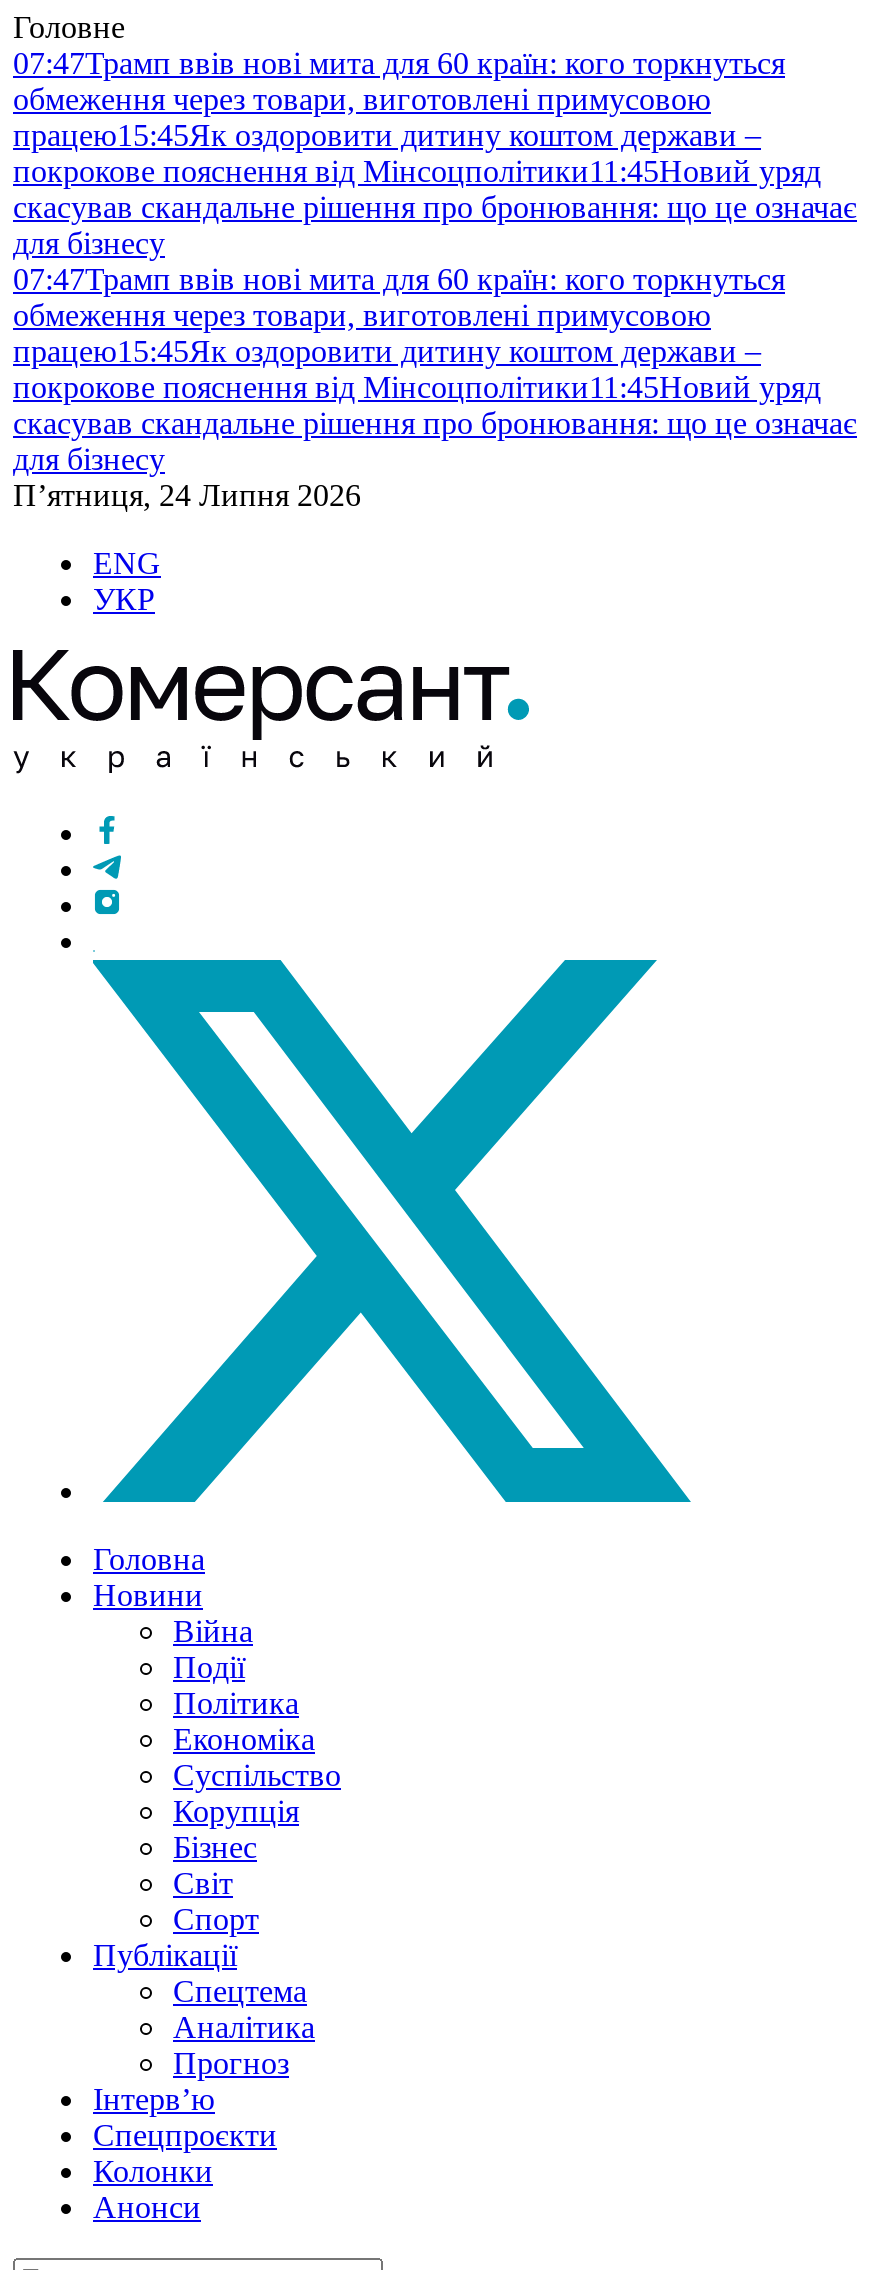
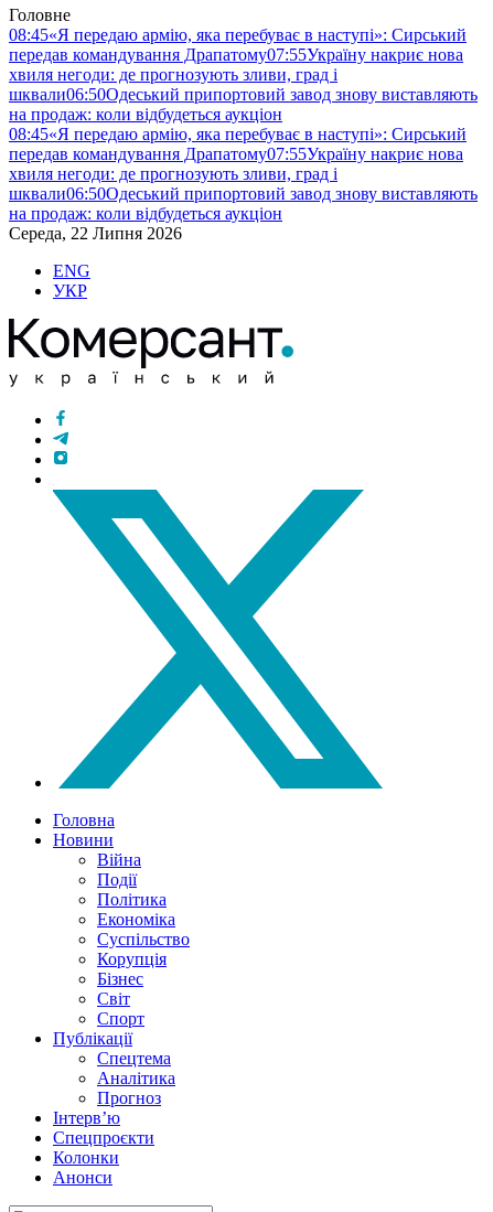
- 07:47Трамп ввів нові мита для 60 країн: кого торкнуться
- обмеження через товари, виготовлені примусовою
- працею15:45Як оздоровити дитину коштом держави –
- покрокове пояснення від Мінсоцполітики11:45Новий уряд
- скасував скандальне рішення про бронювання: що це означає
- для бізнесу
- 07:47Трамп ввів нові мита для 60 країн: кого торкнуться
- обмеження через товари, виготовлені примусовою
- працею15:45Як оздоровити дитину коштом держави –
- покрокове пояснення від Мінсоцполітики11:45Новий уряд
- скасував скандальне рішення про бронювання: що це означає
- для бізнесу
- П’ятниця, 24 Липня 2026
+ 08:45«Я передаю армію, яка перебуває в наступі»: Сирський
+ передав командування Драпатому07:55Україну накриє нова
+ хвиля негоди: де прогнозують зливи, град і
+ шквали06:50Одеський припортовий завод знову виставляють
+ на продаж: коли відбудеться аукціон
+ 08:45«Я передаю армію, яка перебуває в наступі»: Сирський
+ передав командування Драпатому07:55Україну накриє нова
+ хвиля негоди: де прогнозують зливи, град і
+ шквали06:50Одеський припортовий завод знову виставляють
+ на продаж: коли відбудеться аукціон
+ Середа, 22 Липня 2026
